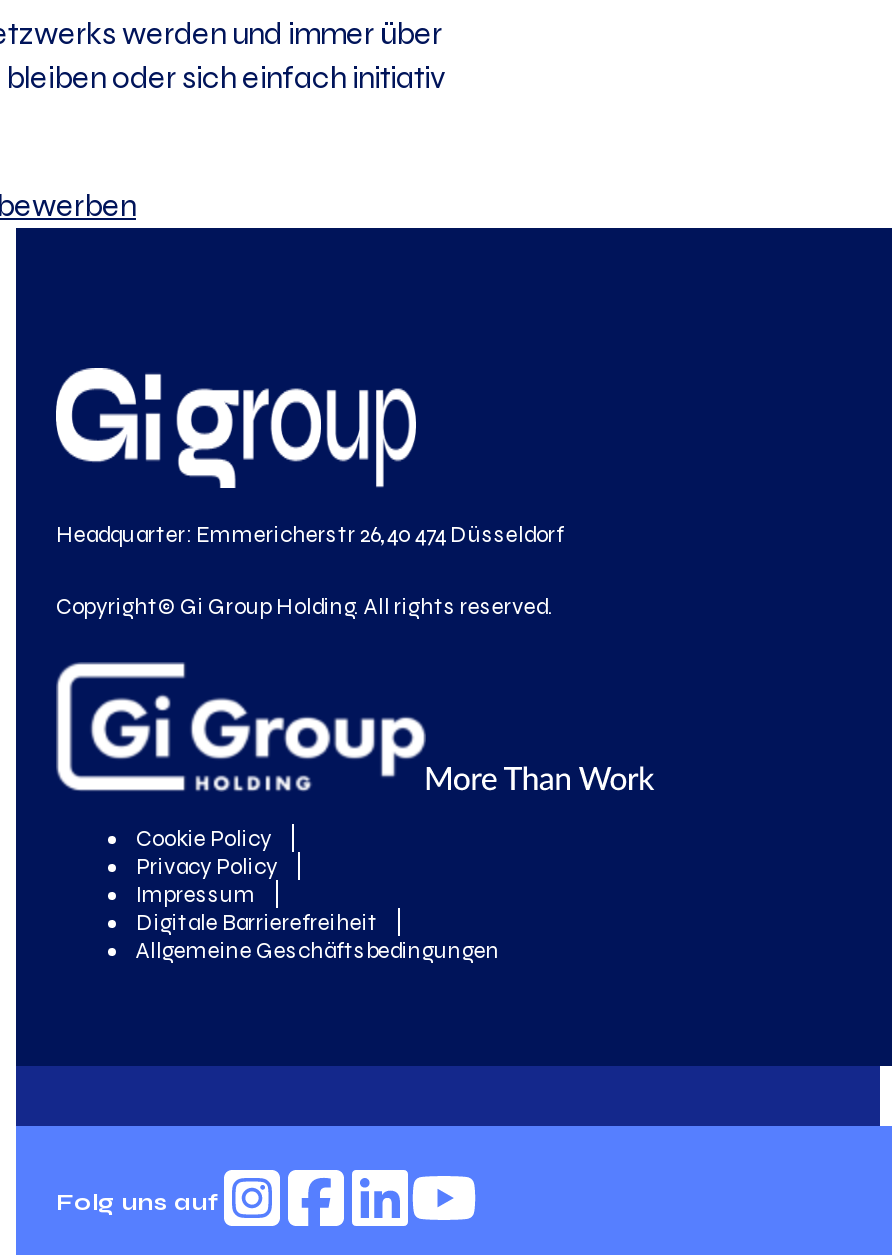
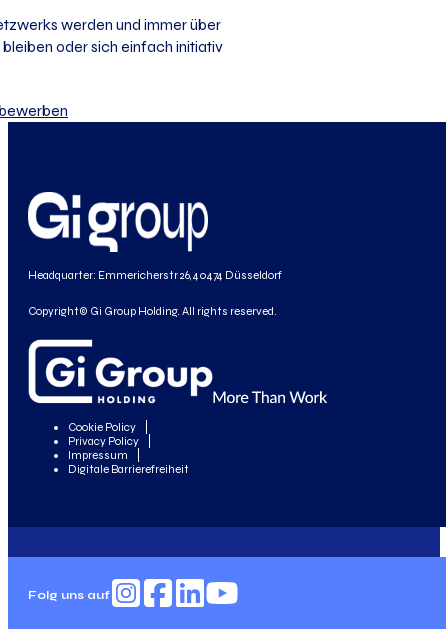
- Allgemeine Geschäftsbedingungen
